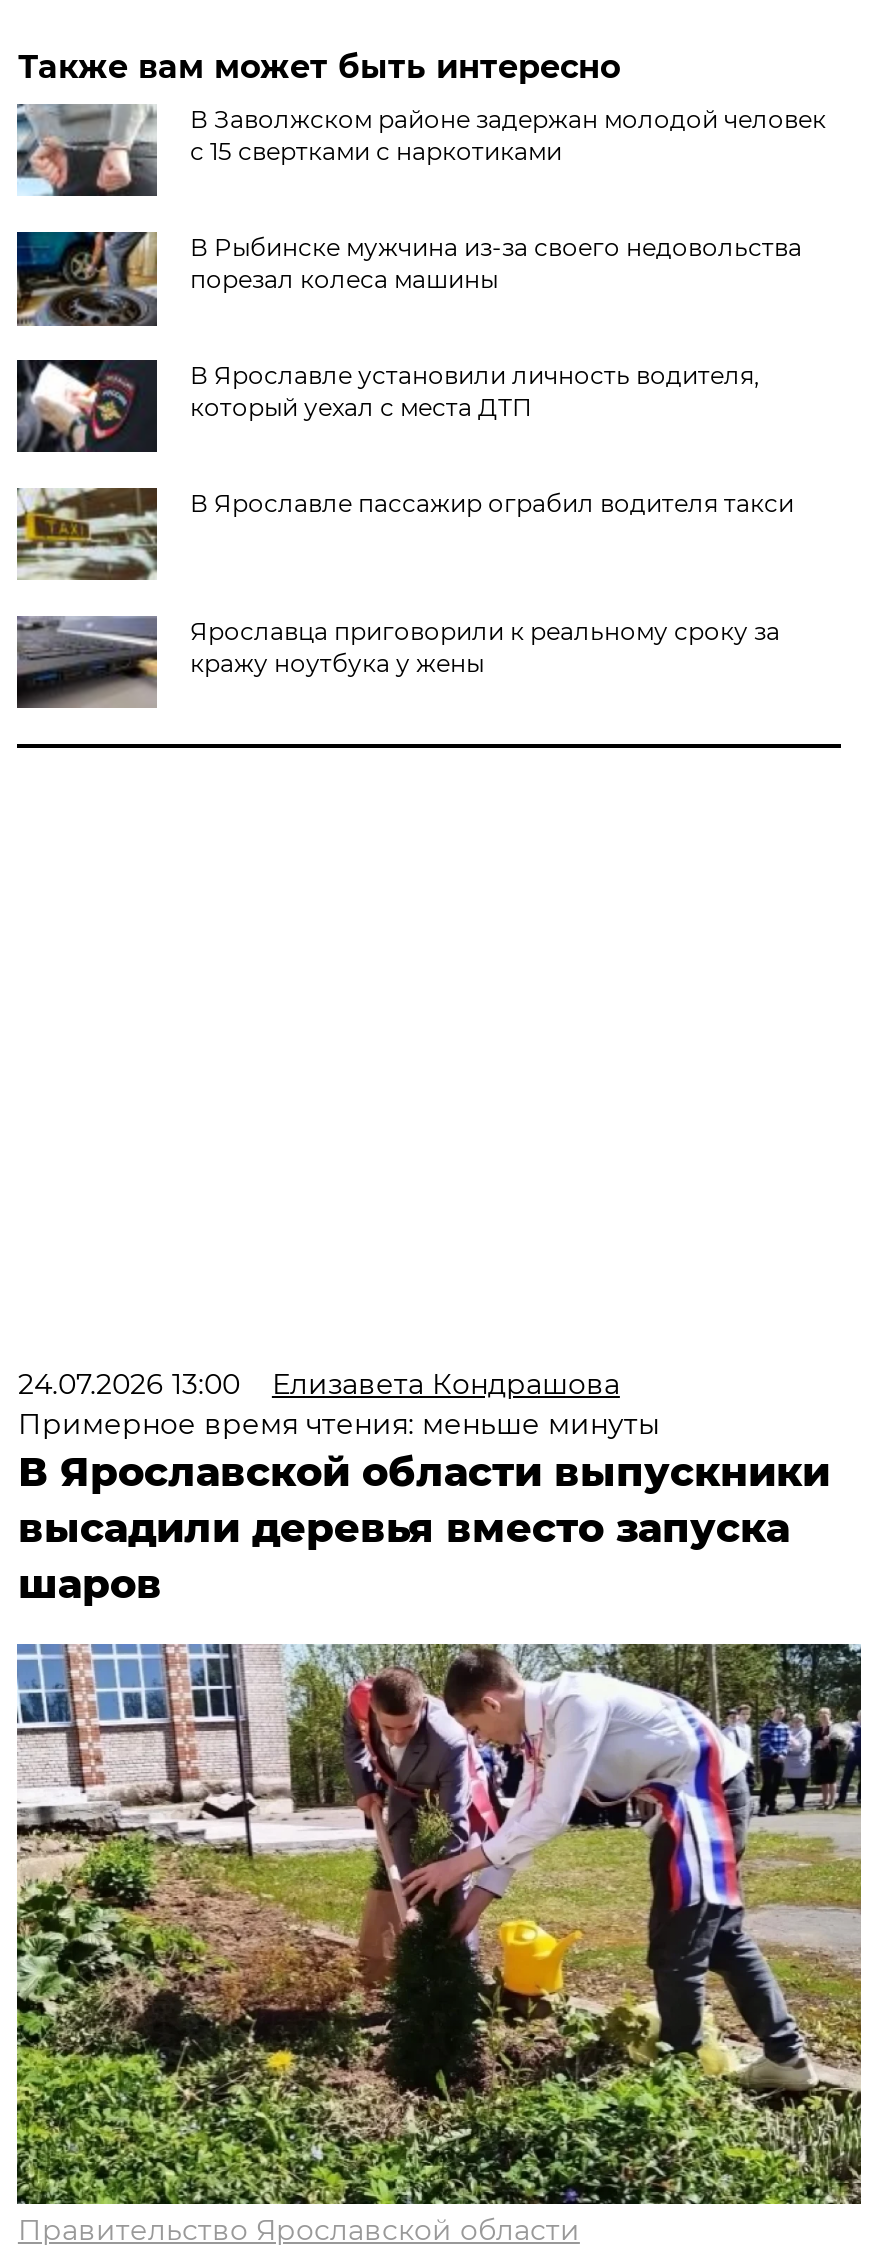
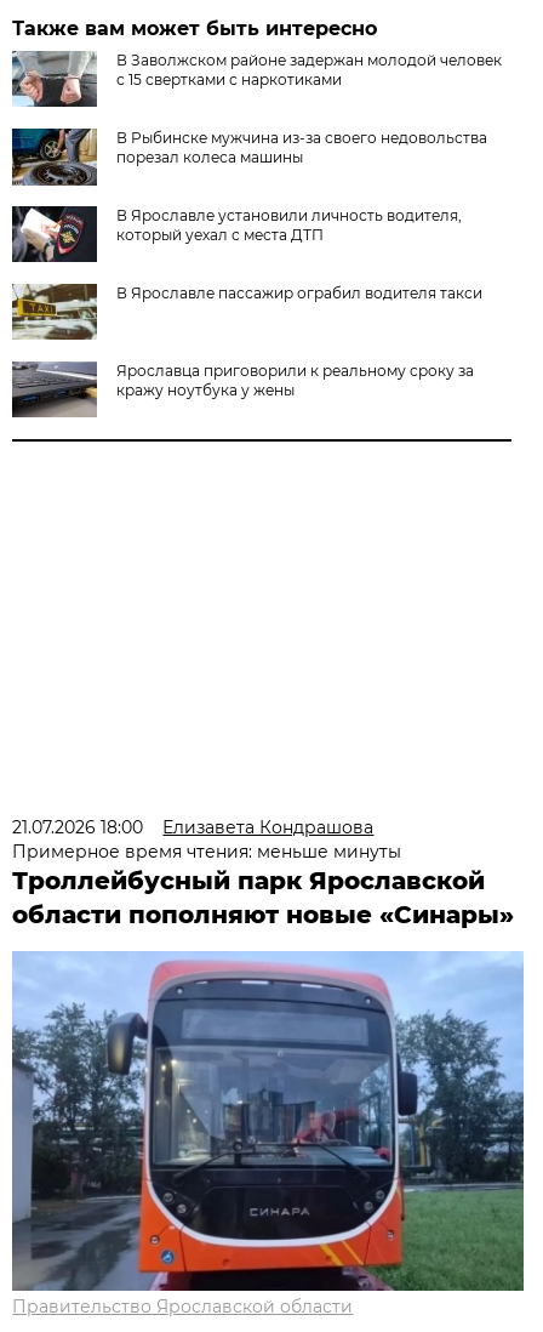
- 24.07.2026 13:00 Елизавета Кондрашова
+ 21.07.2026 18:00 Елизавета Кондрашова

- В Ярославской области выпускники
- высадили деревья вместо запуска
- шаров
+ Троллейбусный парк Ярославской
+ области пополняют новые «Синары»

- [image]
+ [image]
